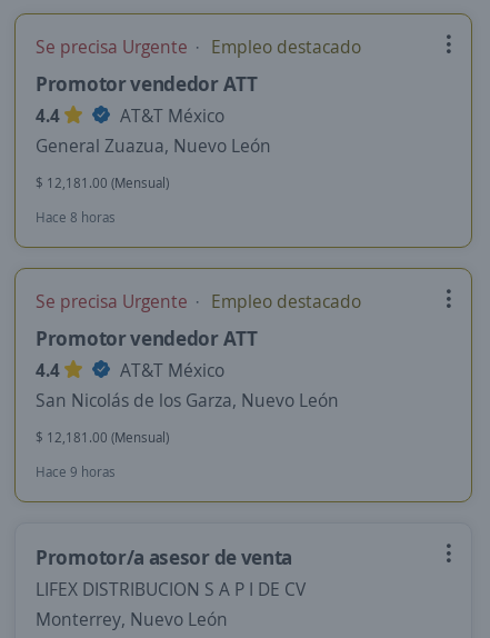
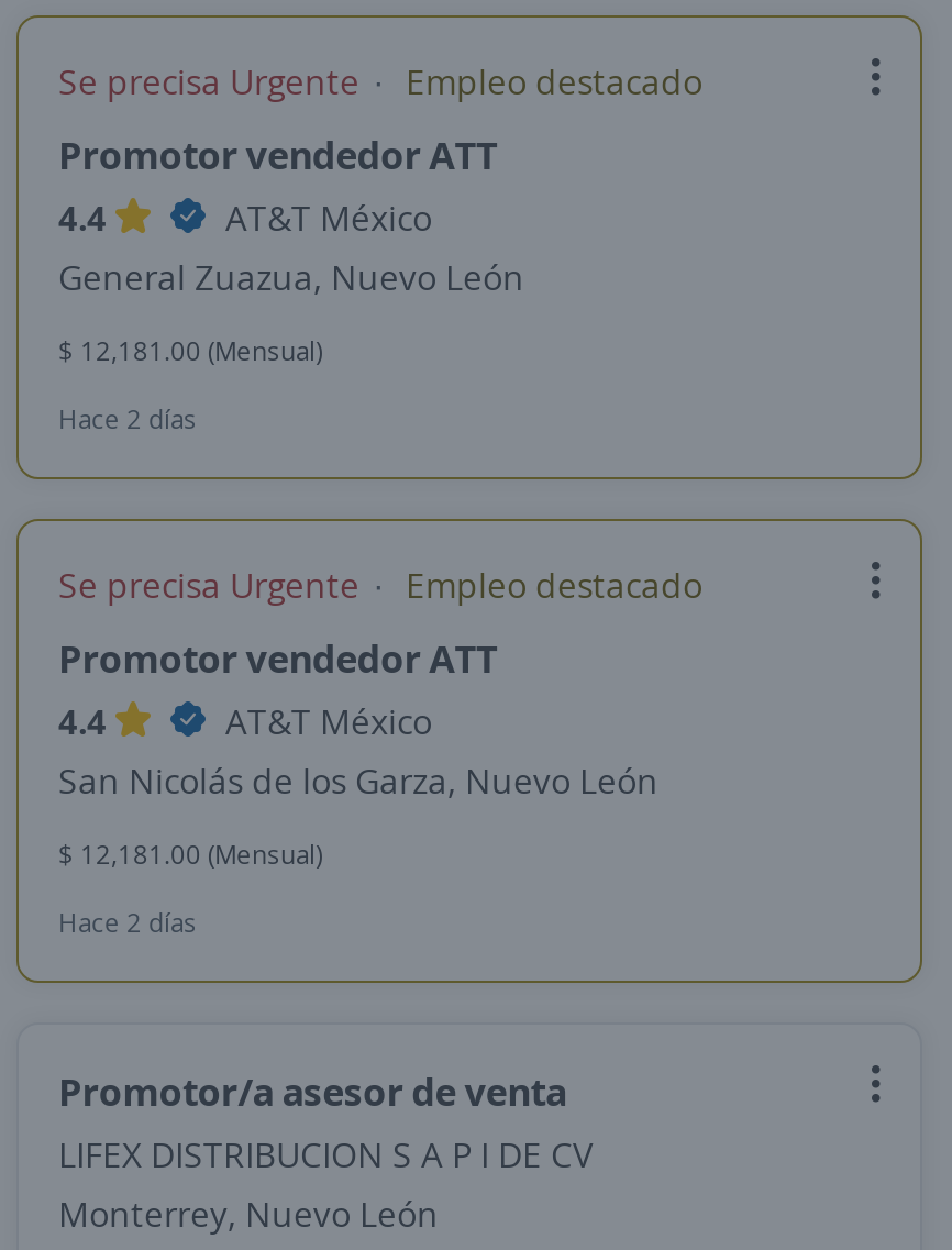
- Hace 8 horas
+ Hace 2 días

- Hace 9 horas
+ Hace 2 días
